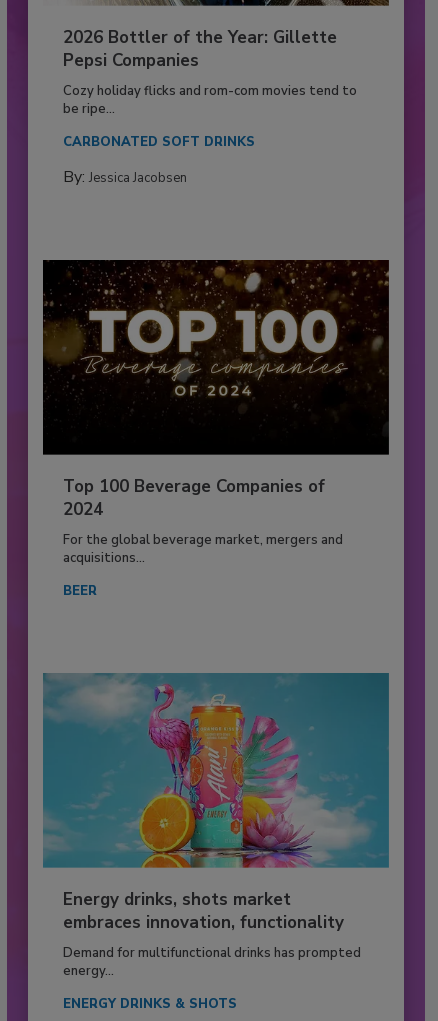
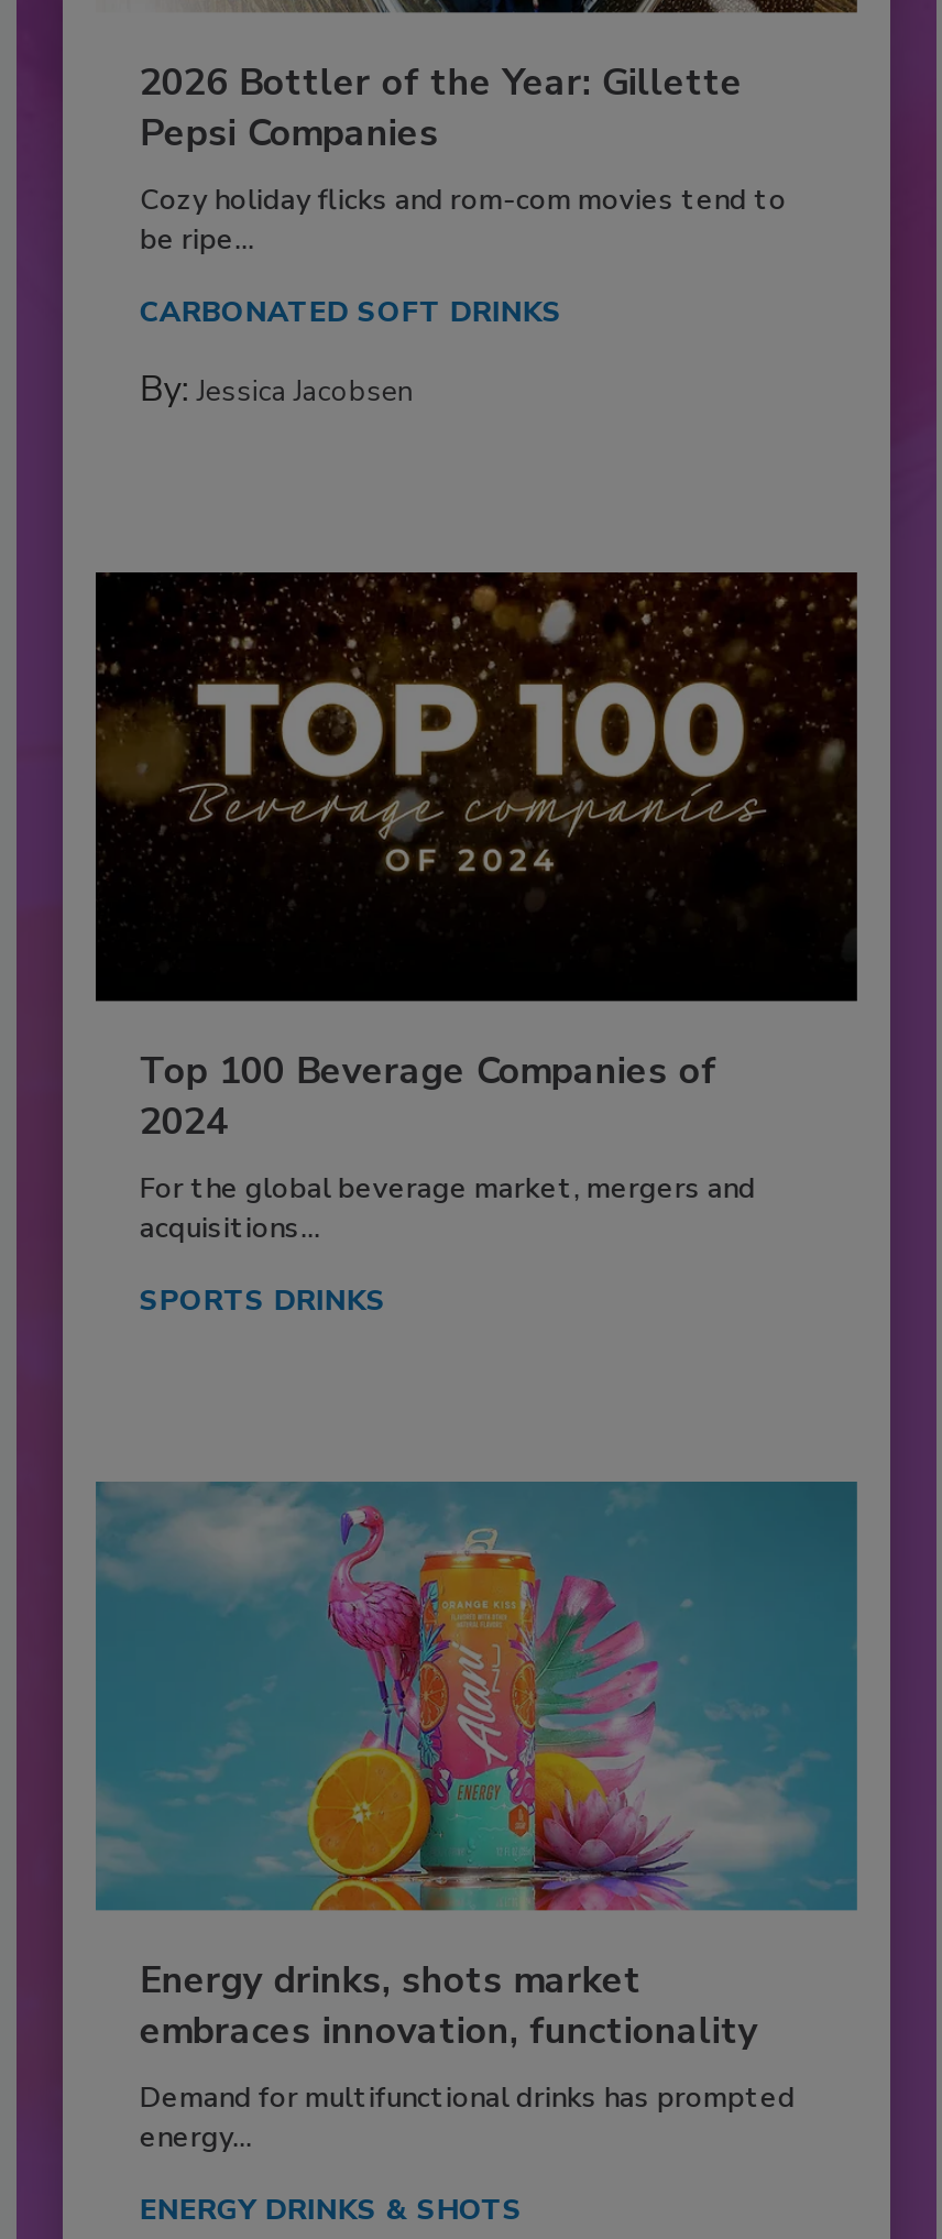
- BEER
+ SPORTS DRINKS
